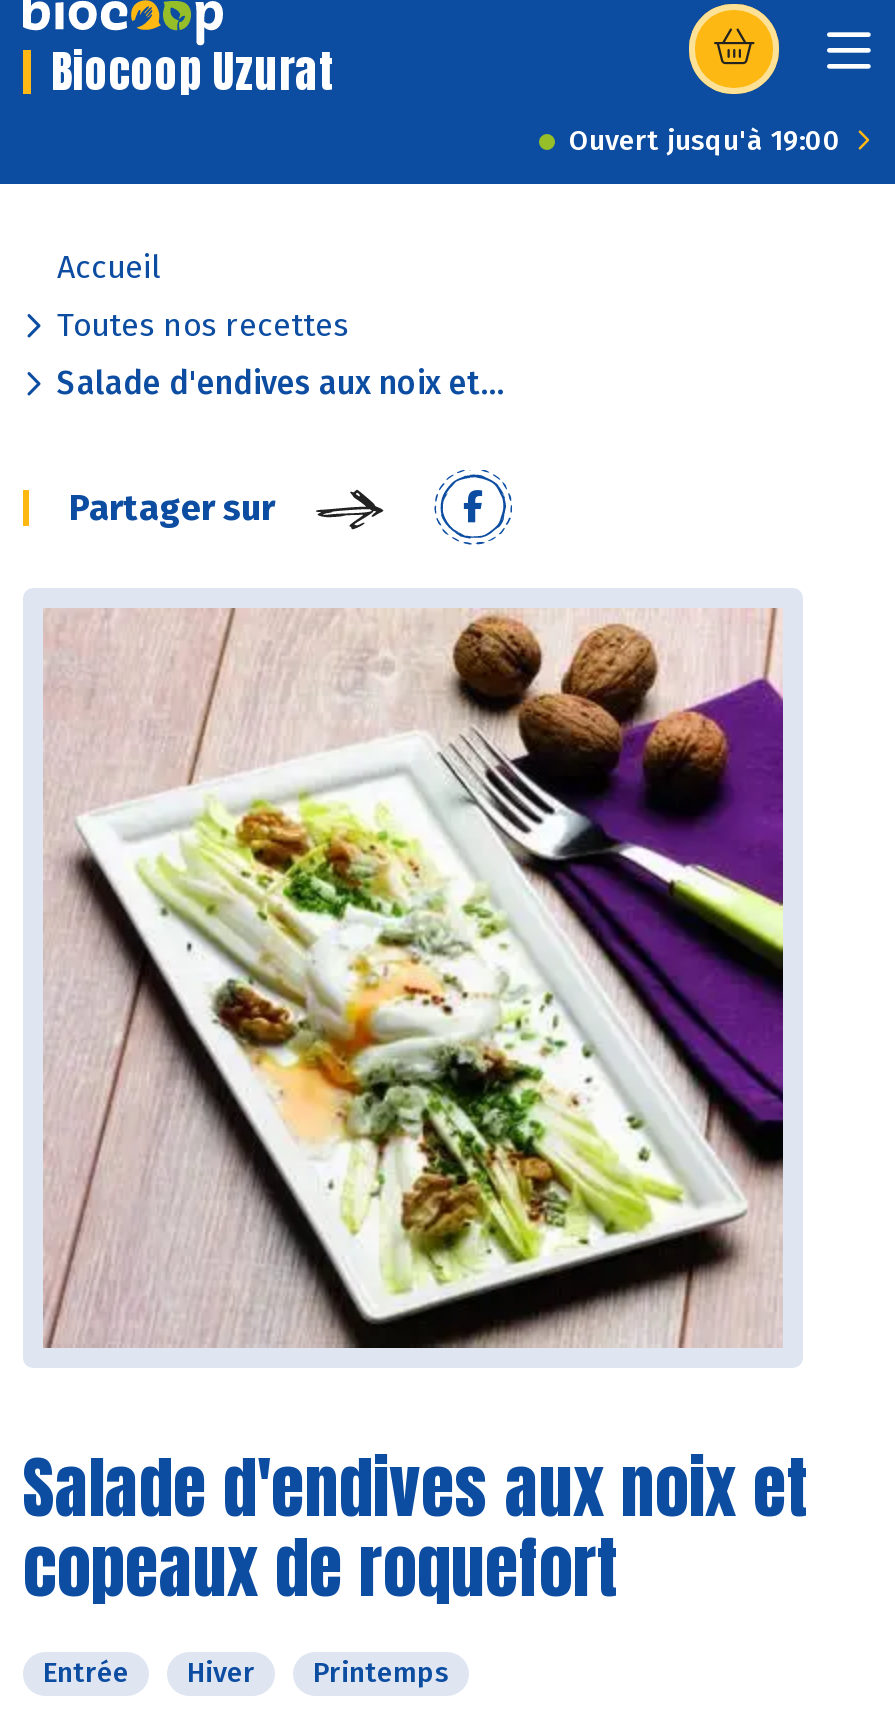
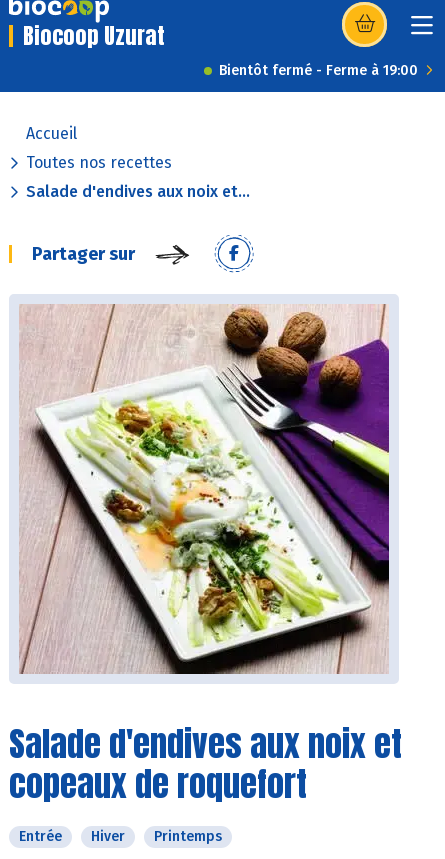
- Ouvert jusqu'à 19:00
+ Bientôt fermé - Ferme à 19:00
